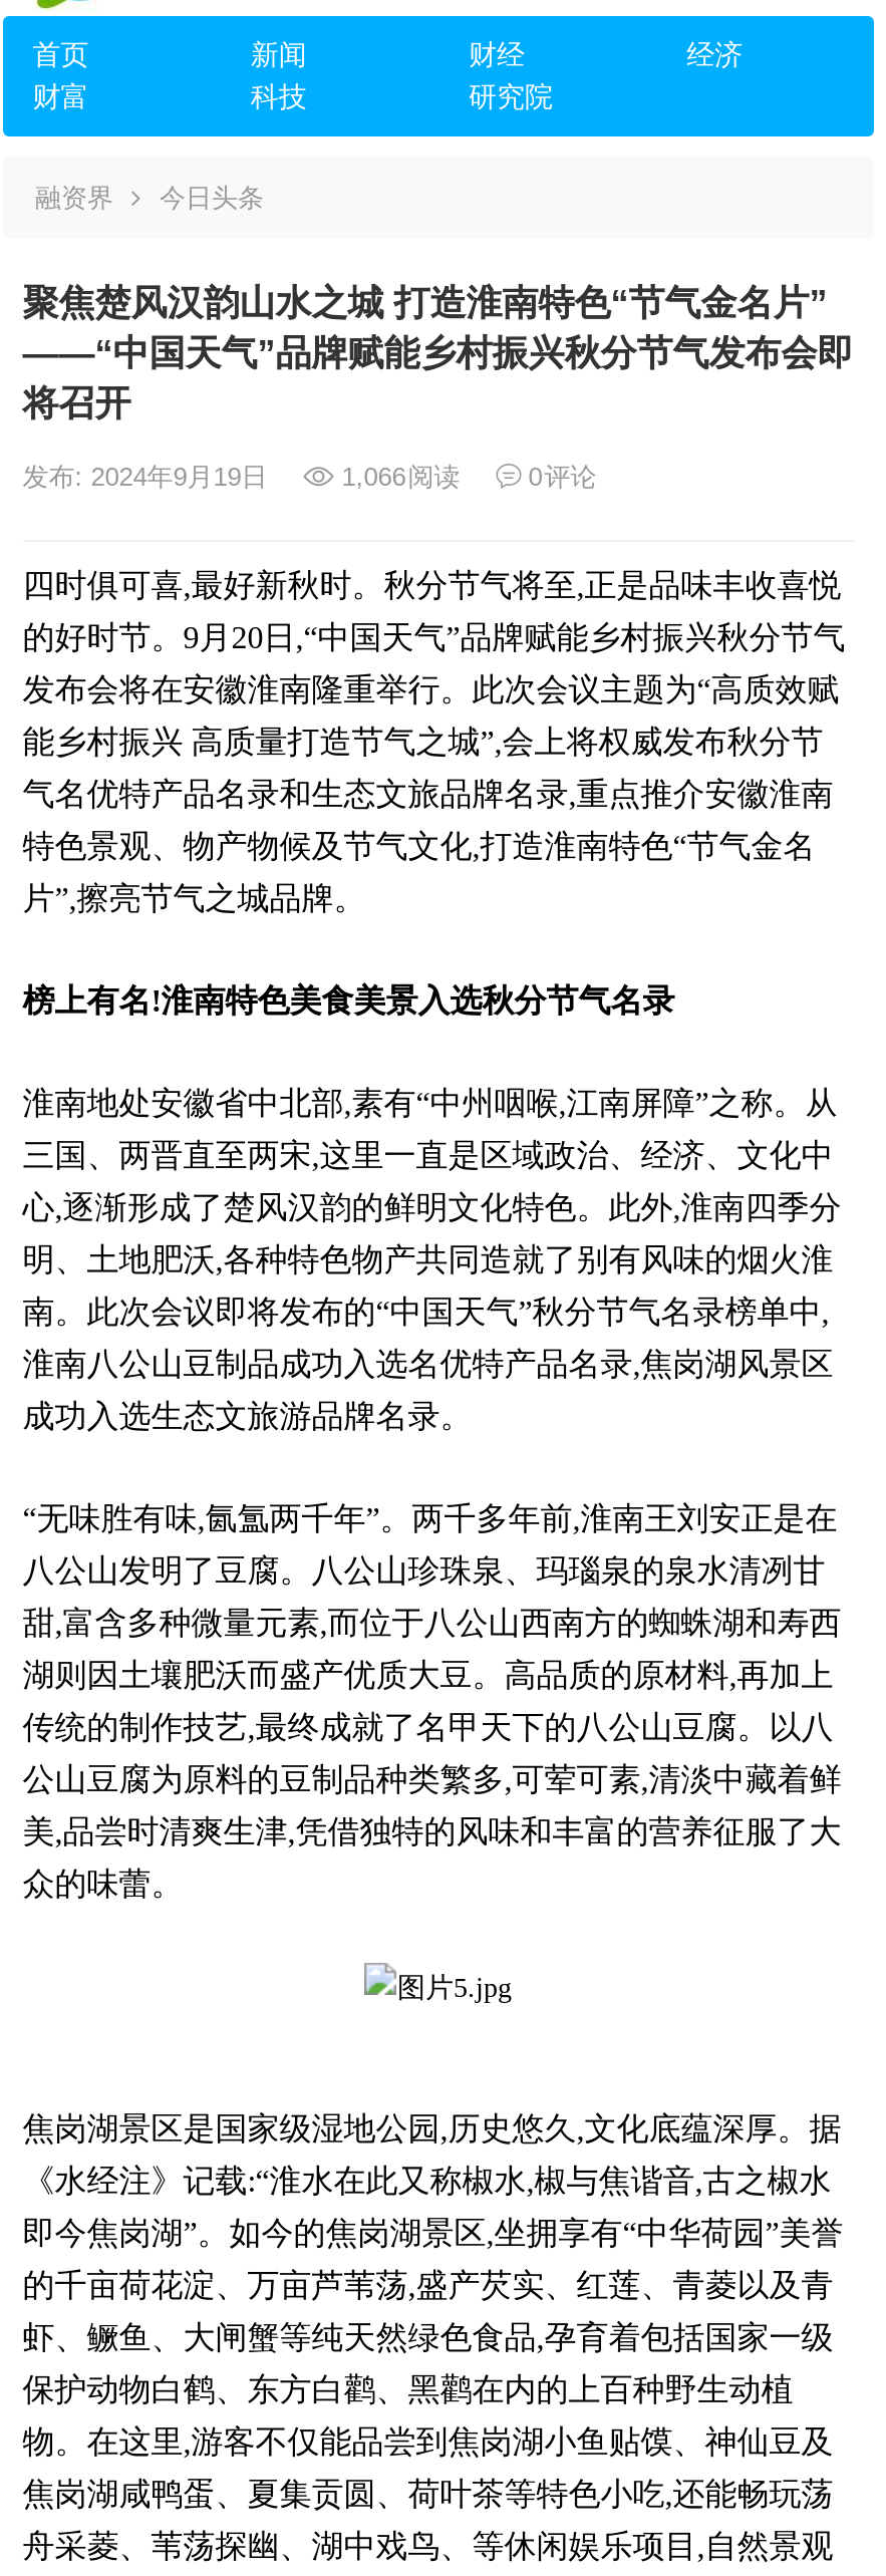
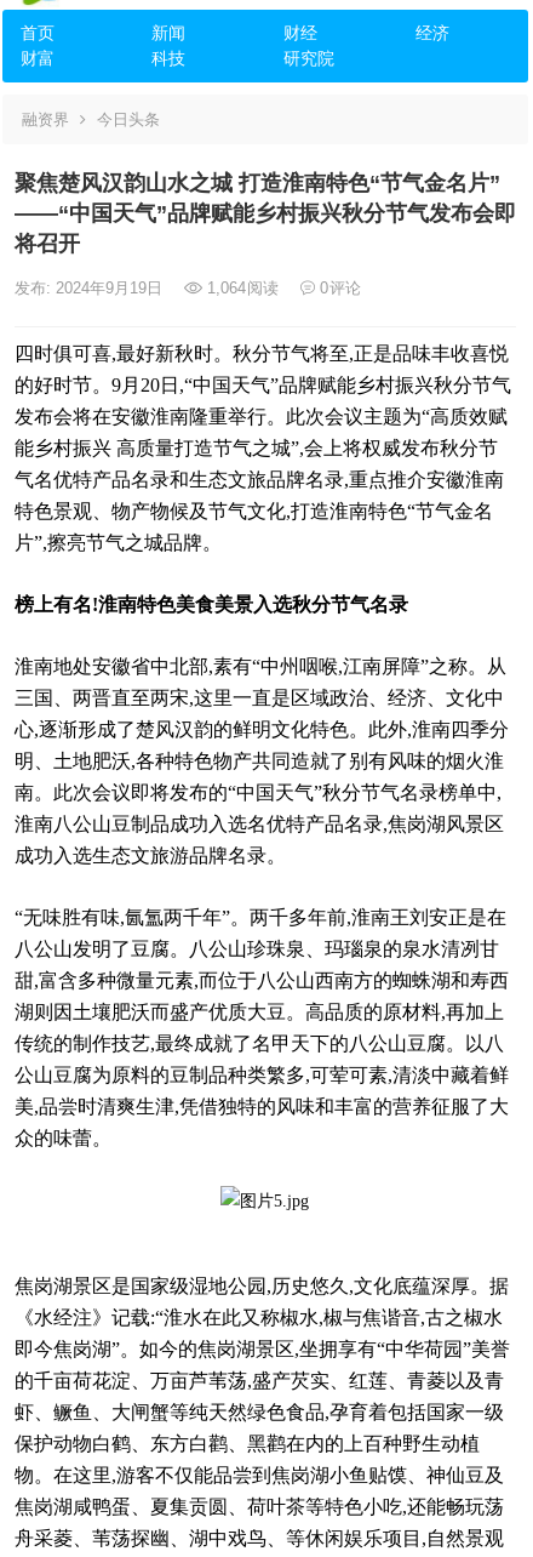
- 发布: 2024年9月19日 1,066阅读 0评论
+ 发布: 2024年9月19日 1,064阅读 0评论
